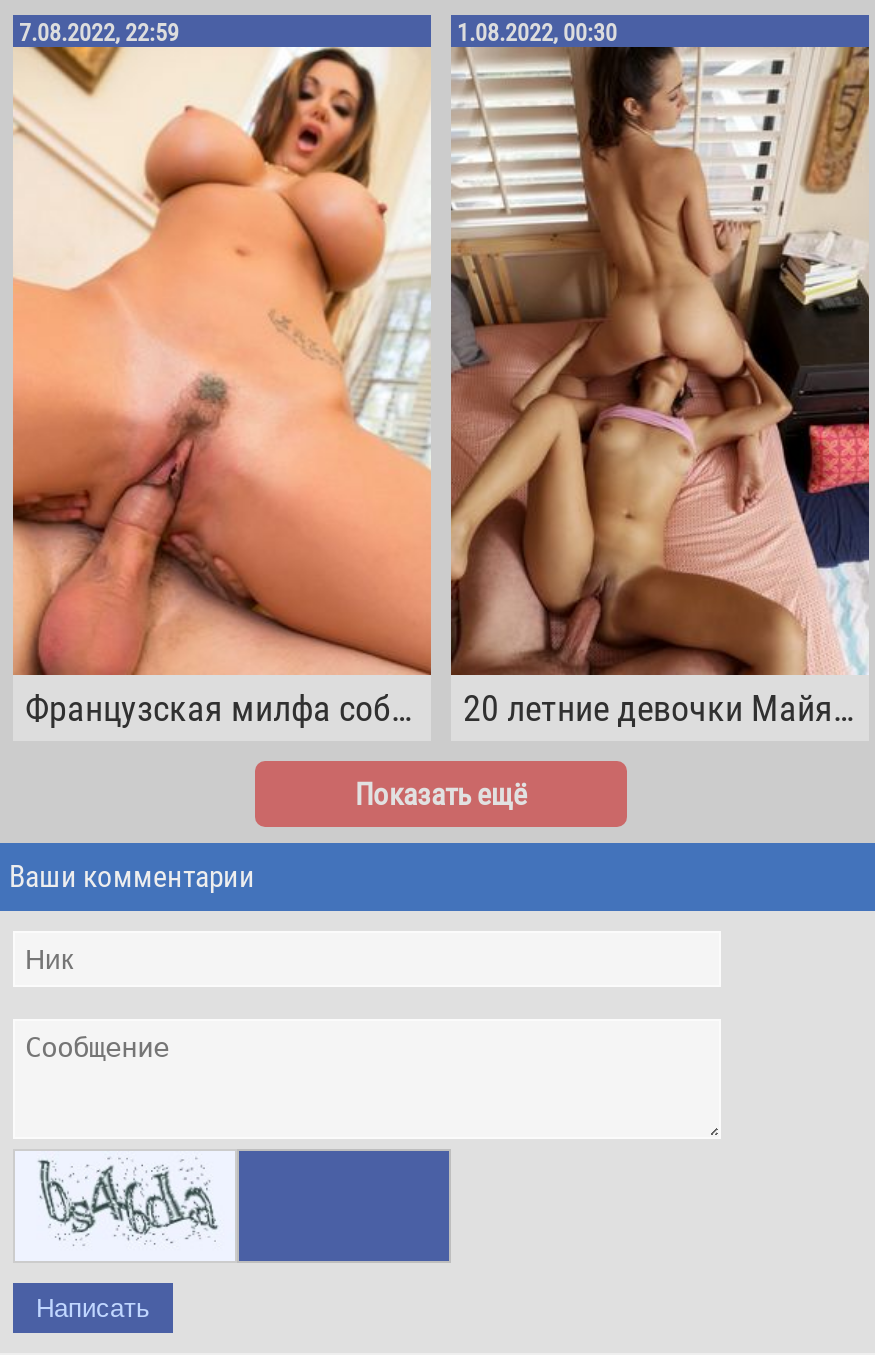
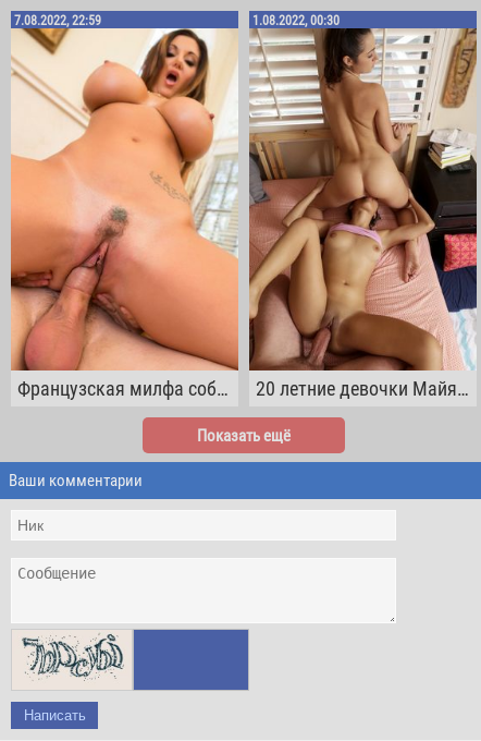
- [image]
+ [image]
